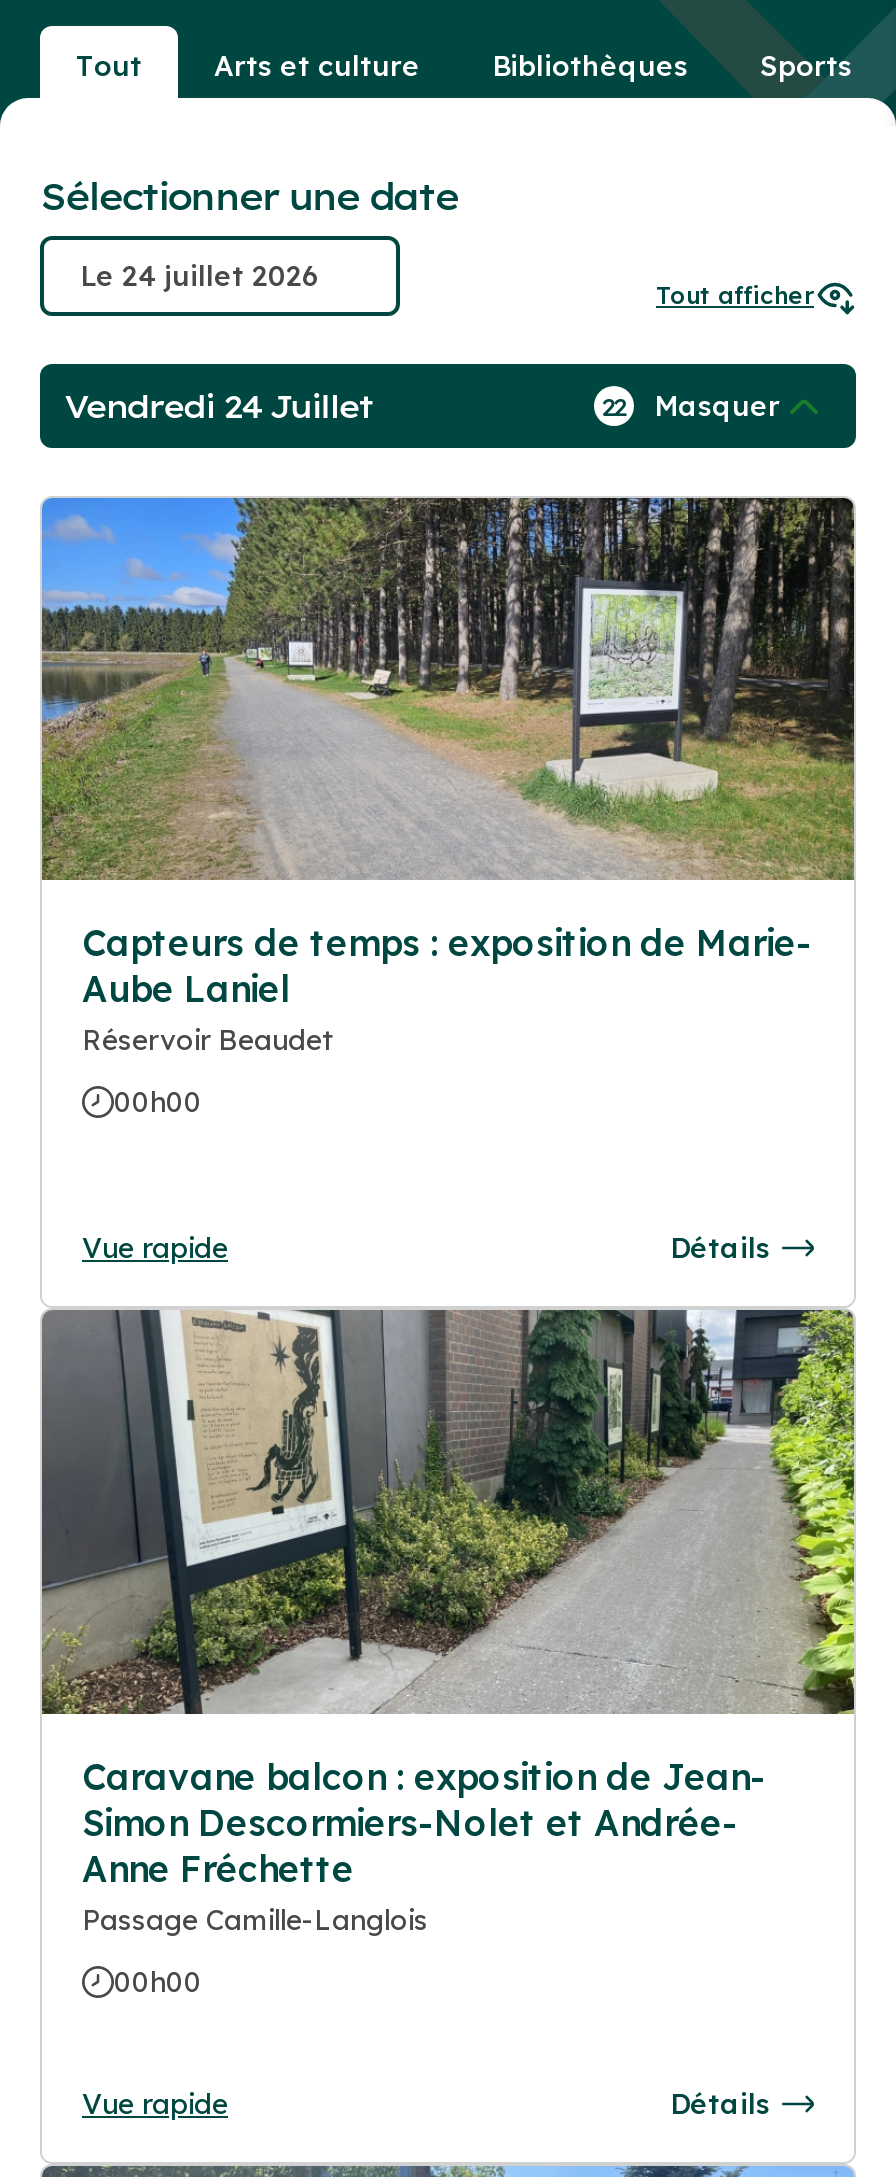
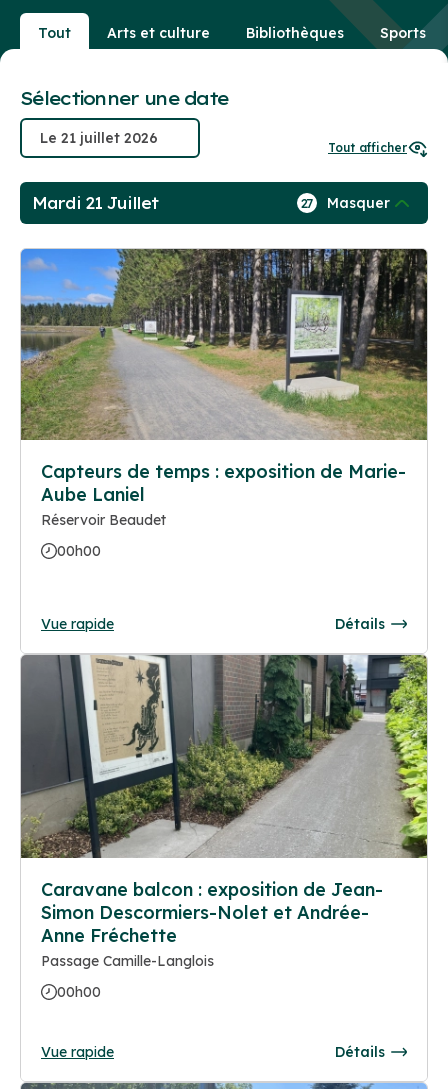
- Vendredi 24 Juillet
+ Mardi 21 Juillet

- 22 Masquer
+ 27 Masquer
